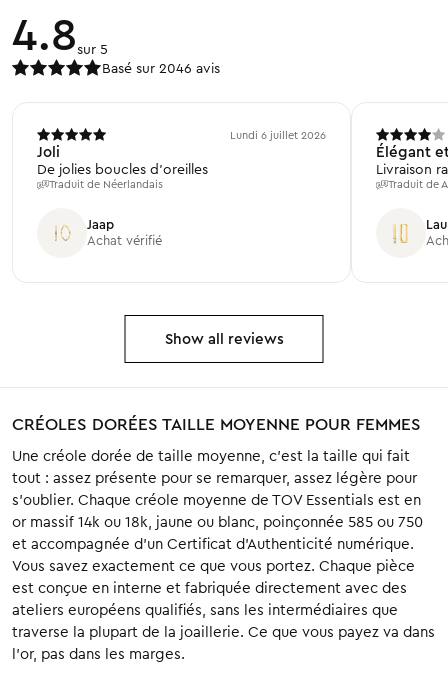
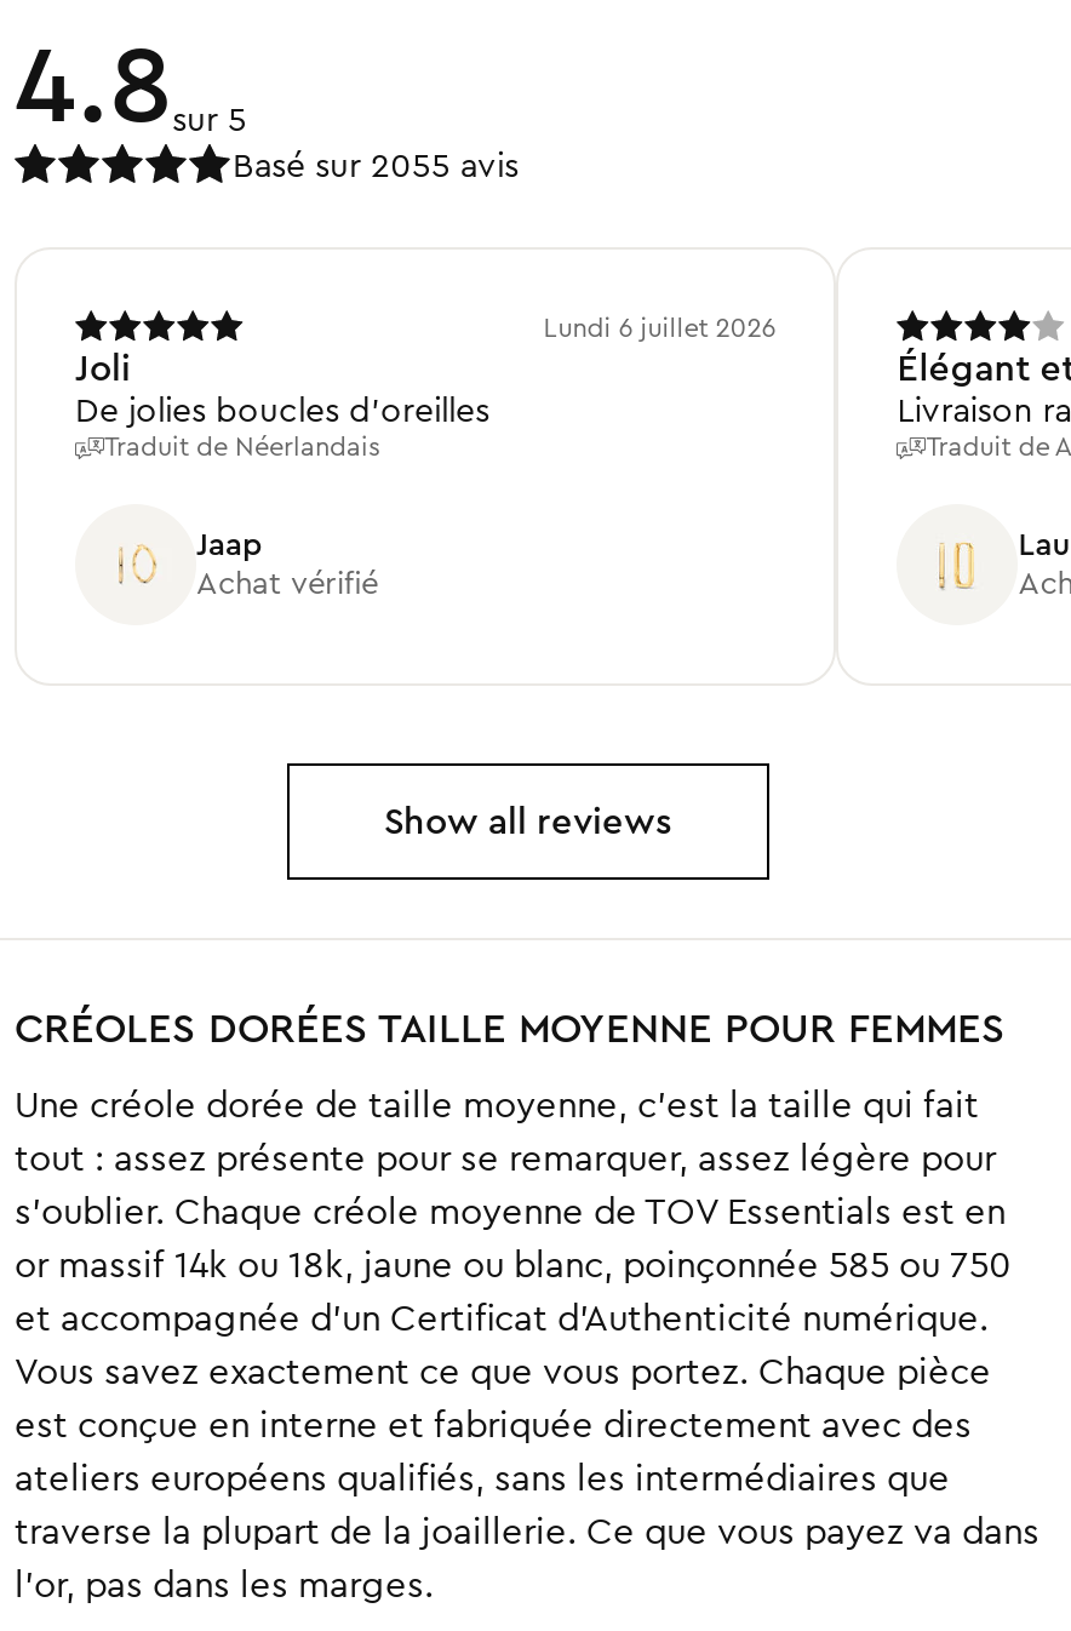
- Basé sur 2046 avis
+ Basé sur 2055 avis
